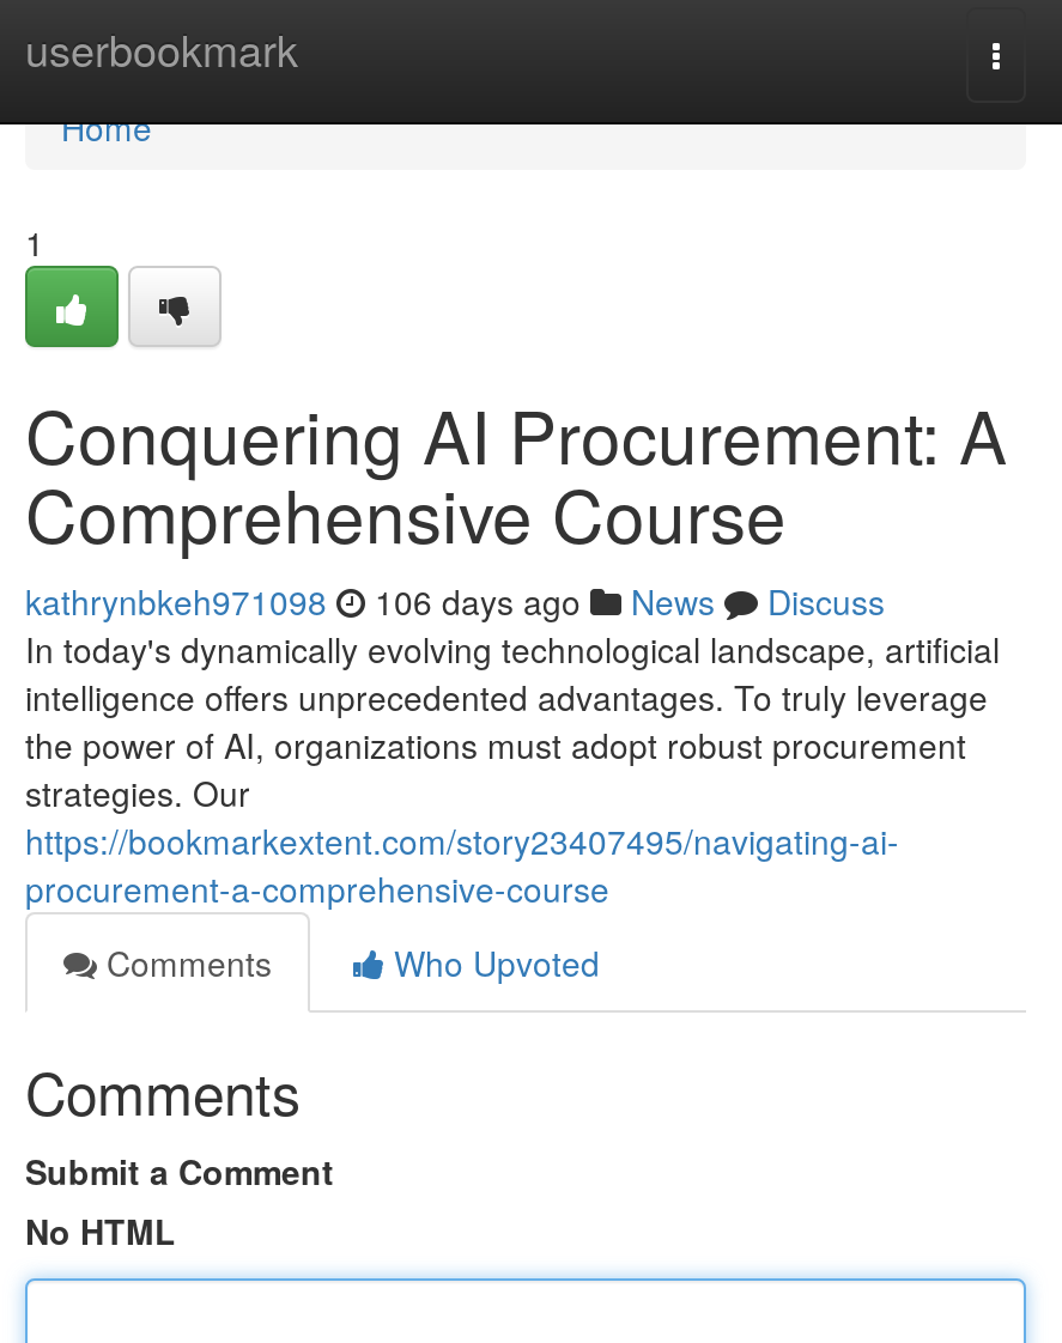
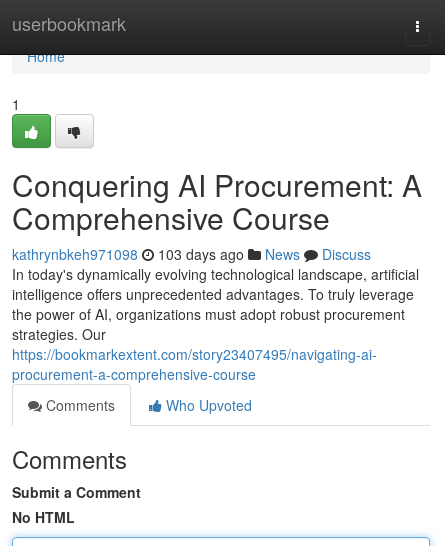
- kathrynbkeh971098 106 days ago News Discuss
+ kathrynbkeh971098 103 days ago News Discuss
